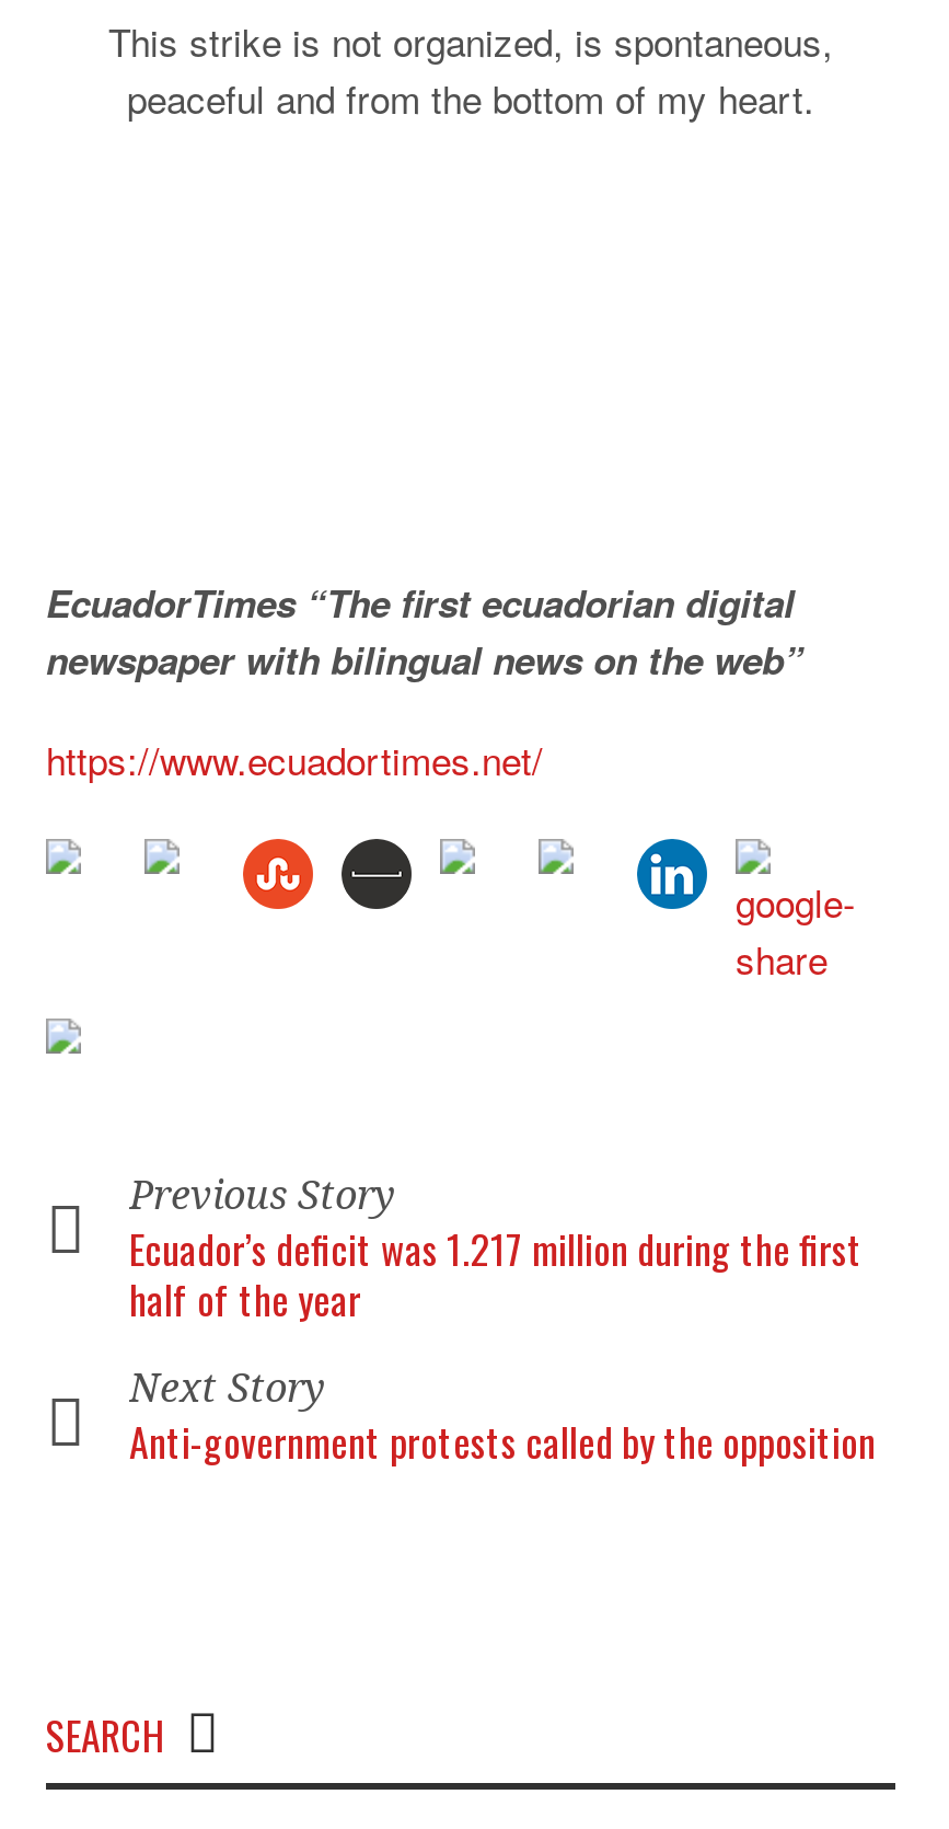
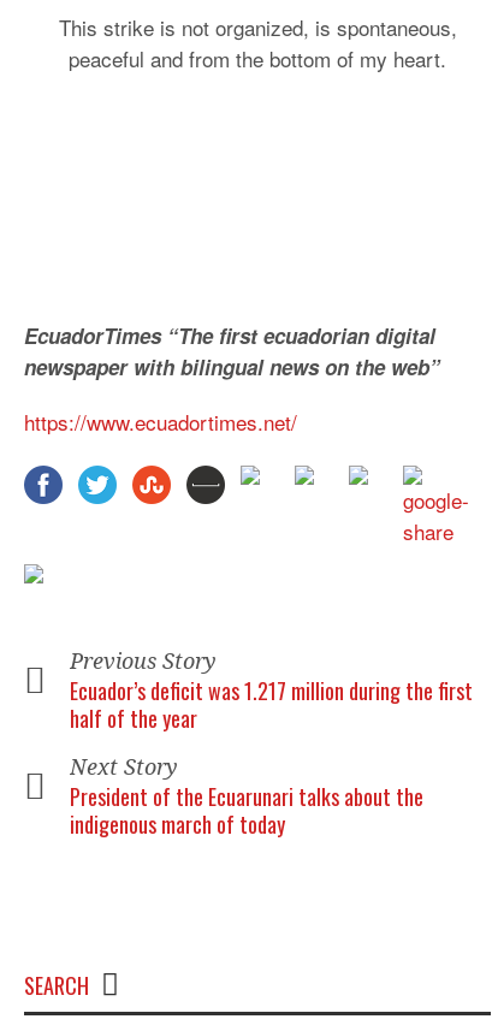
- [image]
+ [image]

- [image]
+ [image]

- [image]
+ [image]

- Anti-government protests called by the opposition
+ President of the Ecuarunari talks about the
+ indigenous march of today
